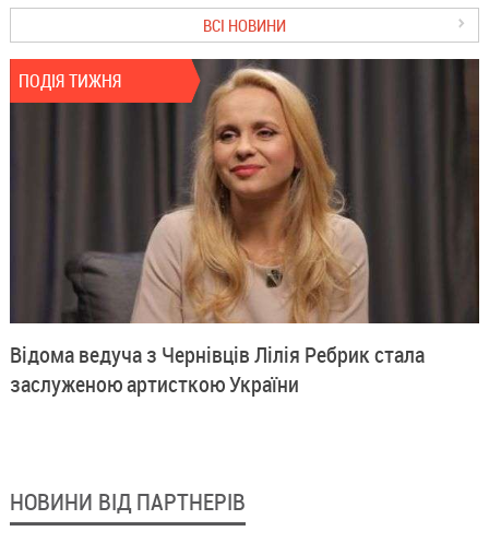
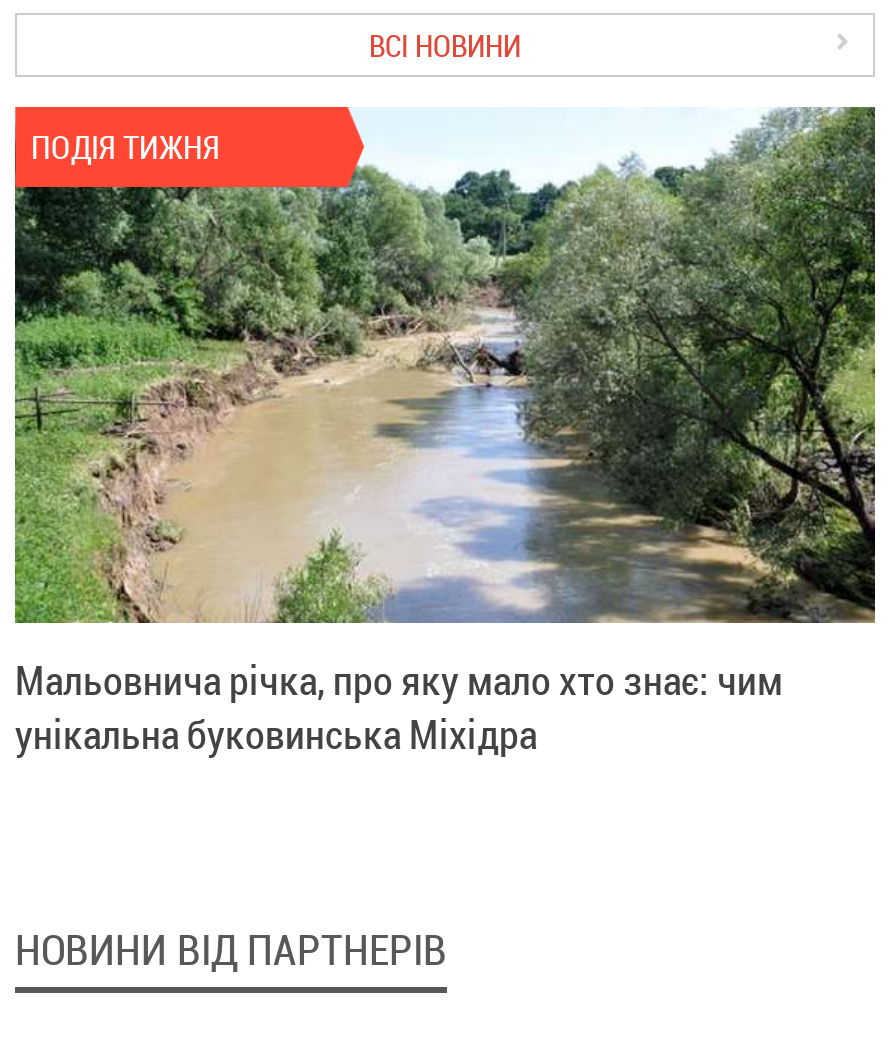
- [image]
- Відома ведуча з Чернівців Лілія Ребрик стала
- заслуженою артисткою України
+ [image]
+ Мальовнича річка, про яку мало хто знає: чим
+ унікальна буковинська Міхідра
